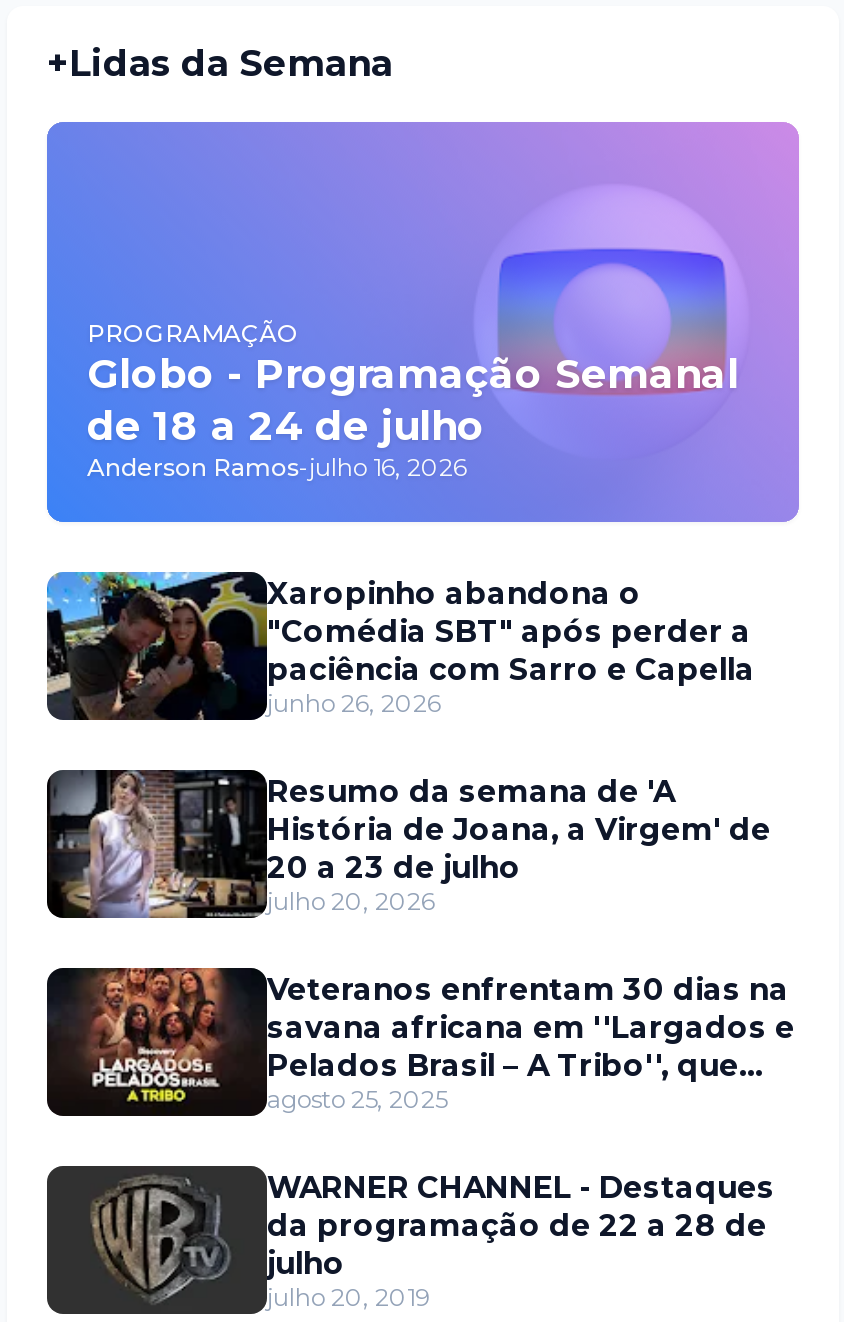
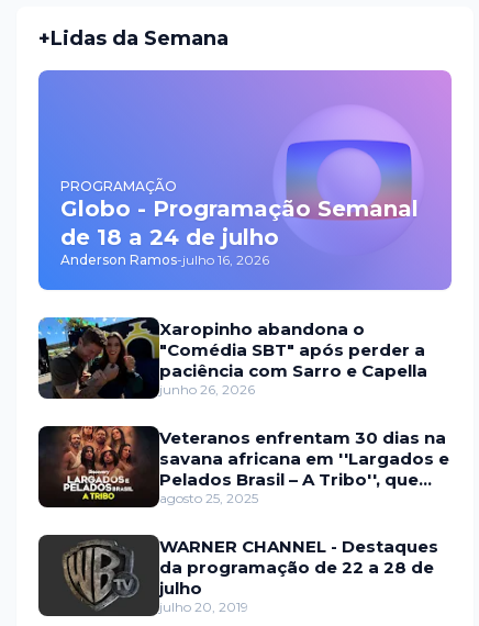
- [image]
- Resumo da semana de 'A
- História de Joana, a Virgem' de
- 20 a 23 de julho
- julho 20, 2026
